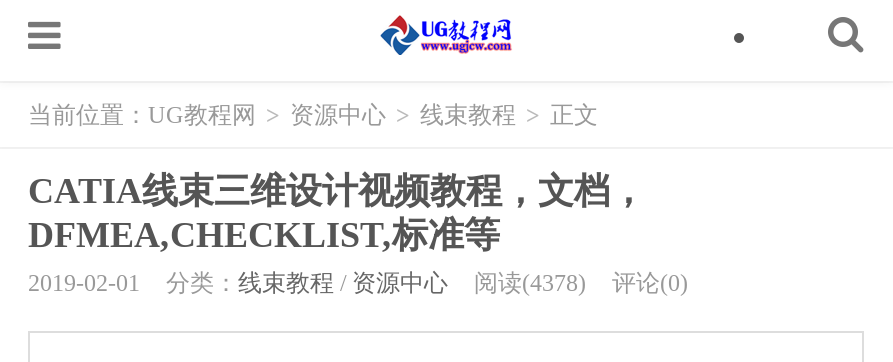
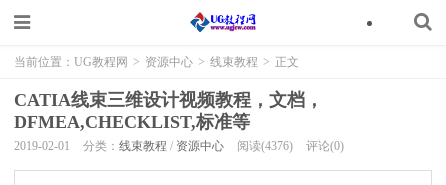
- 2019-02-01 分类：线束教程/资源中心 阅读(4378) 评论(0)
+ 2019-02-01 分类：线束教程/资源中心 阅读(4376) 评论(0)
